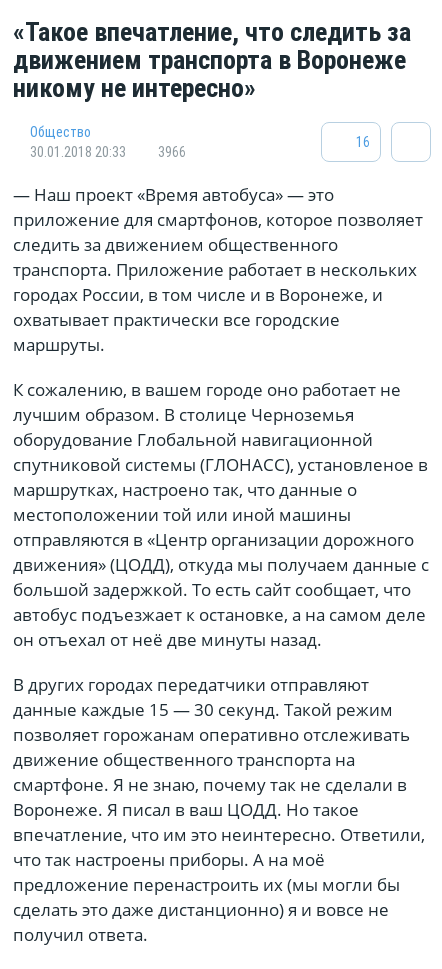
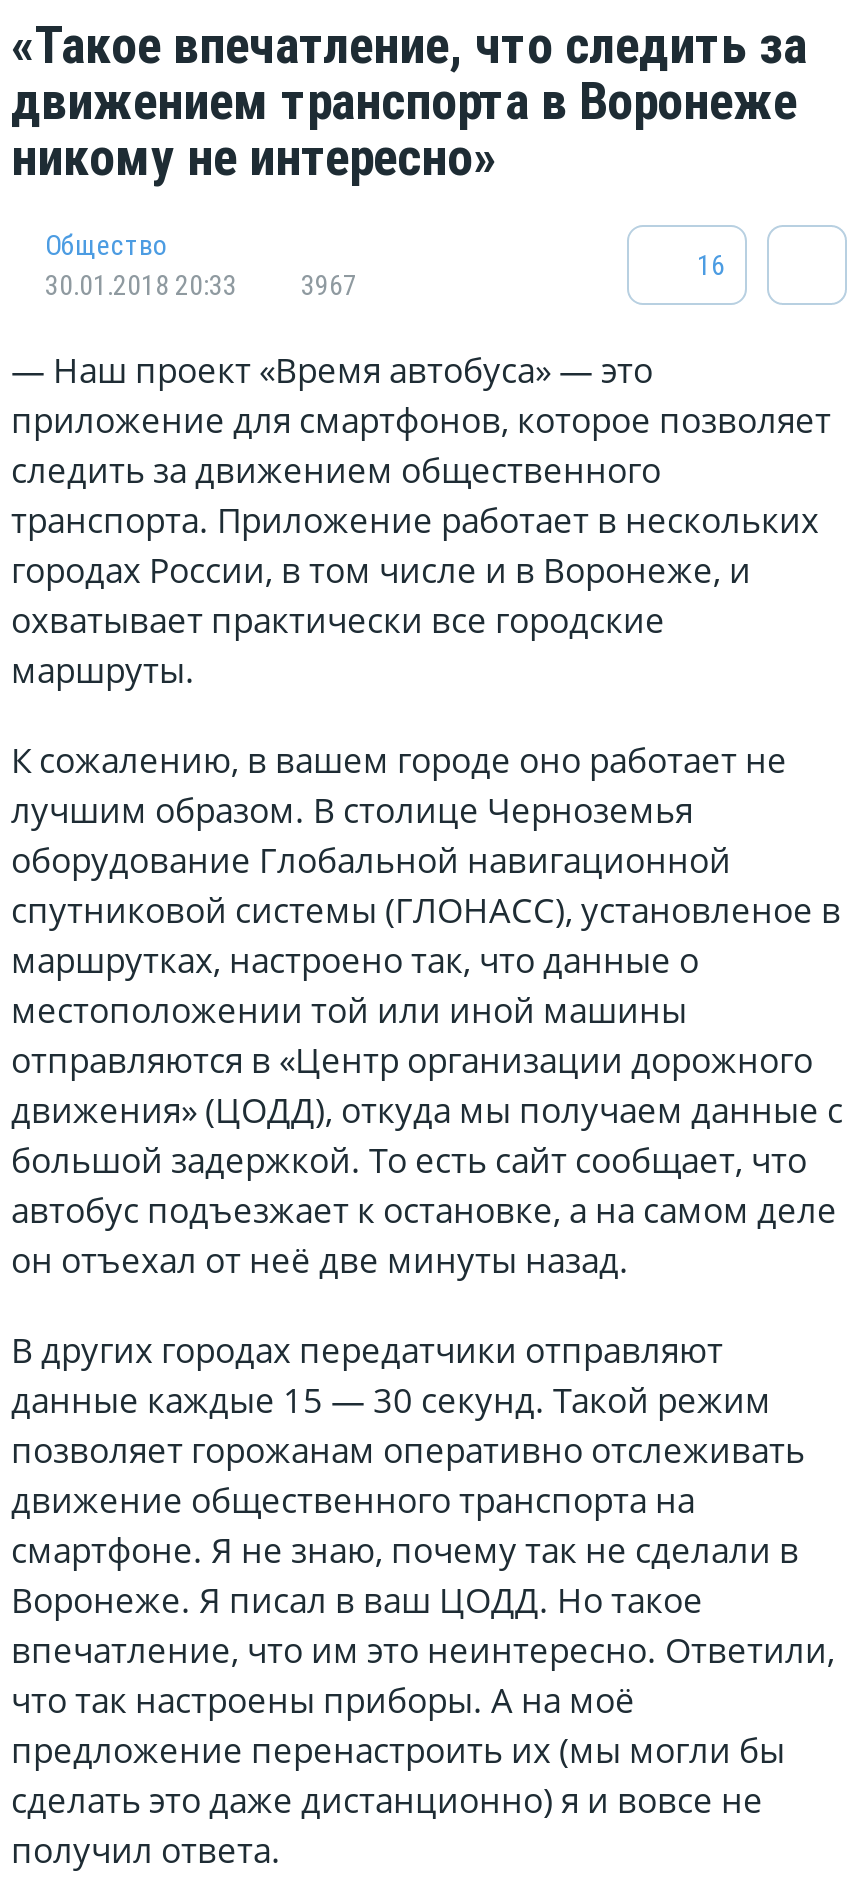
- 30.01.2018 20:33 3966
+ 30.01.2018 20:33 3967
